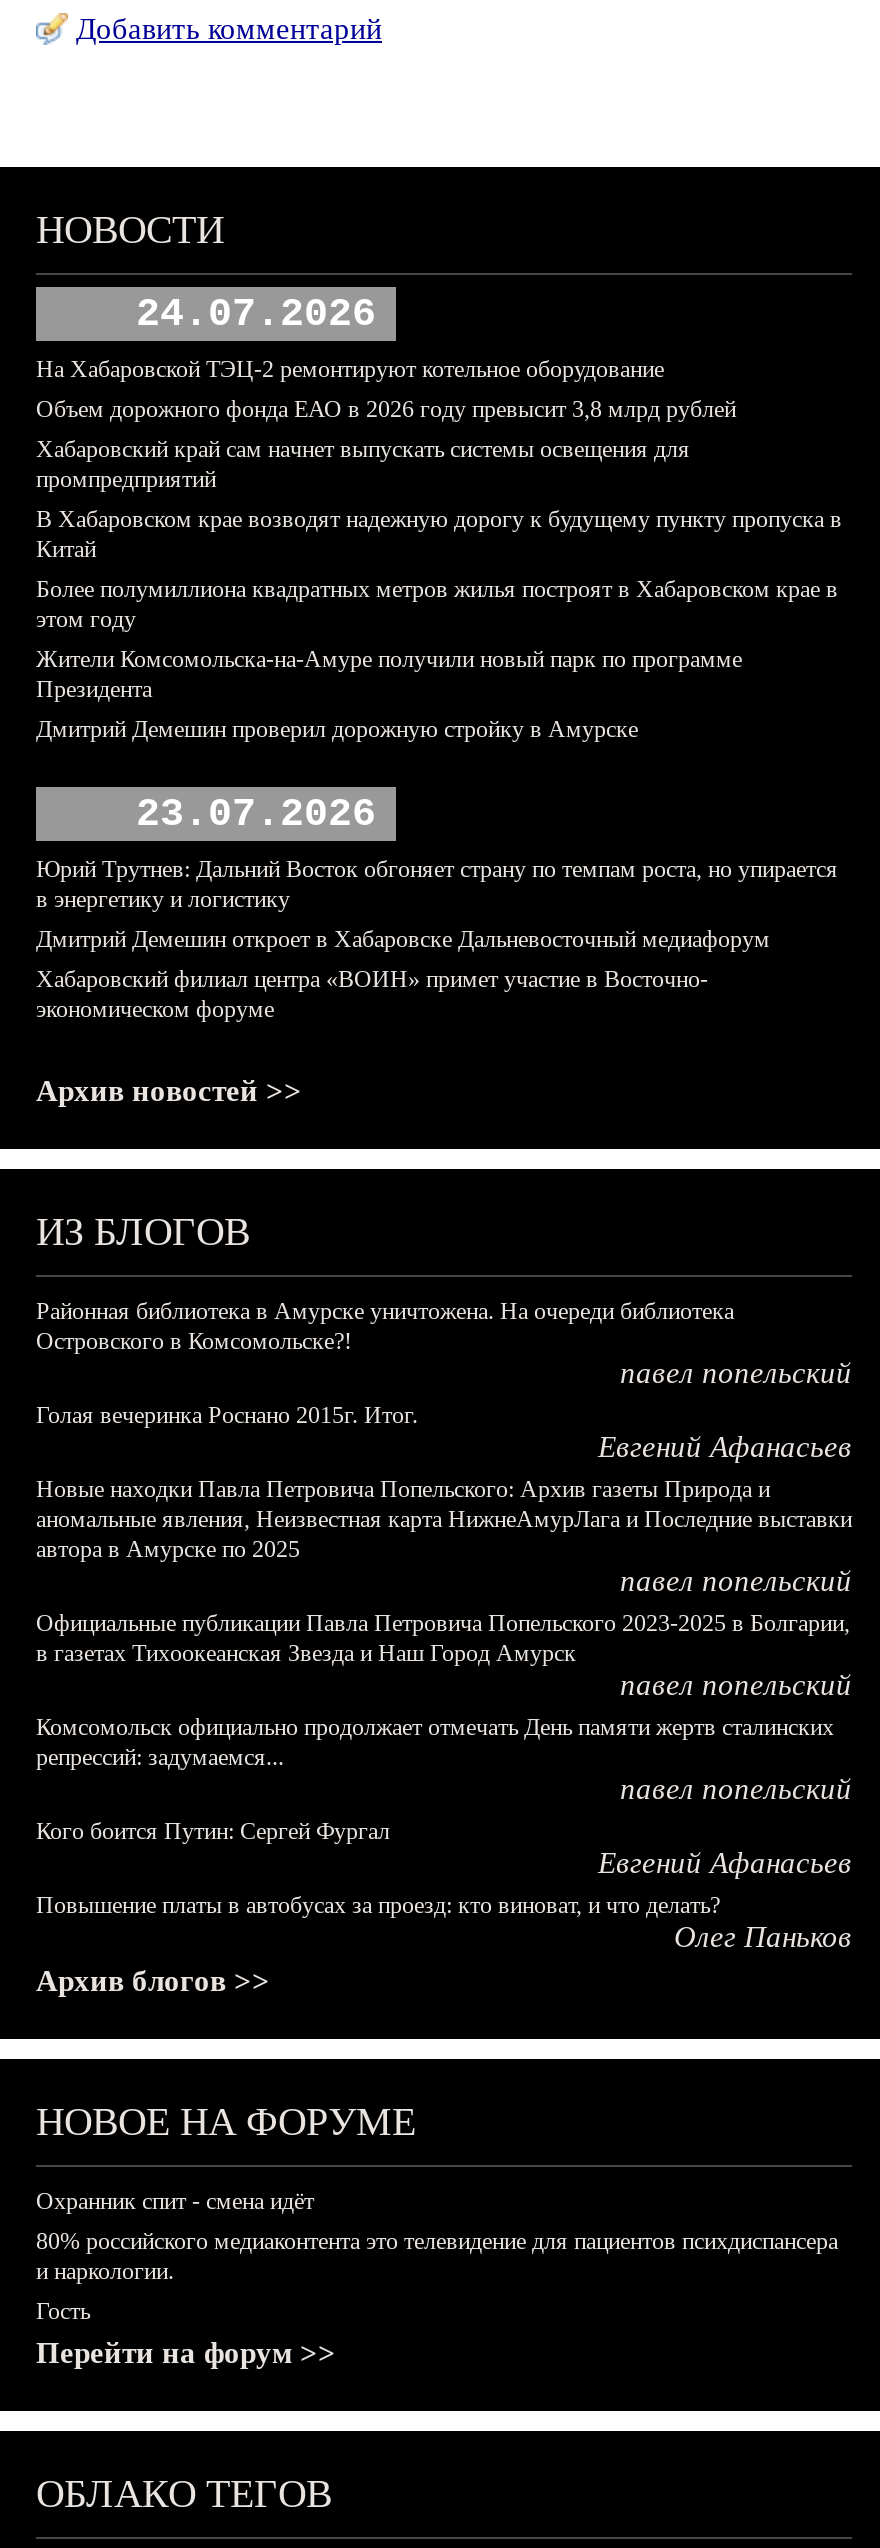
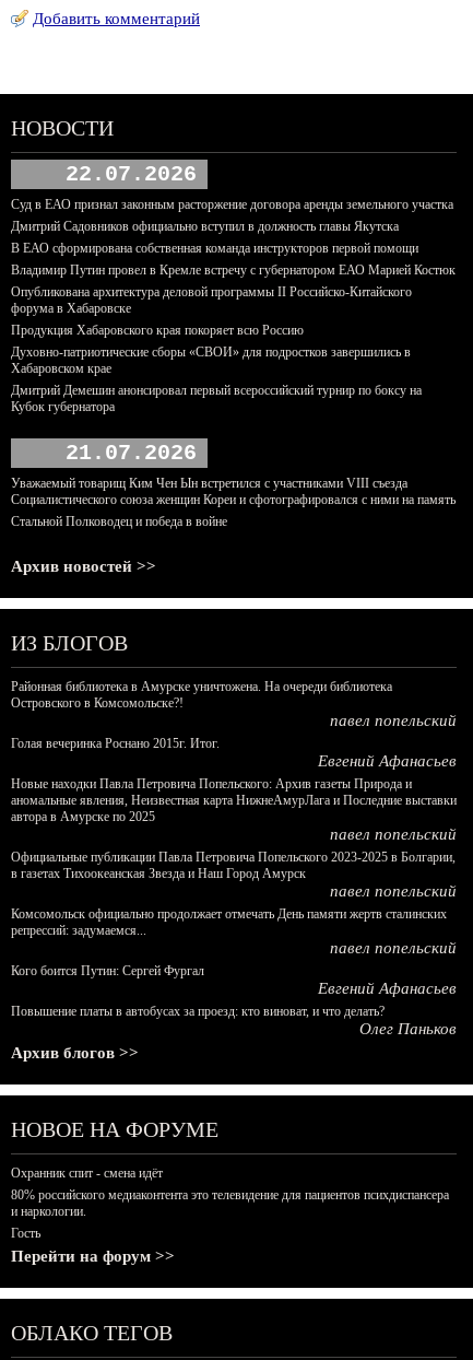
- 24.07.2026
- На Хабаровской ТЭЦ-2 ремонтируют котельное оборудование
- Объем дорожного фонда ЕАО в 2026 году превысит 3,8 млрд рублей
- Хабаровский край сам начнет выпускать системы освещения для
- промпредприятий
- В Хабаровском крае возводят надежную дорогу к будущему пункту пропуска в
- Китай
- Более полумиллиона квадратных метров жилья построят в Хабаровском крае в
- этом году
- Жители Комсомольска-на-Амуре получили новый парк по программе
- Президента
- Дмитрий Демешин проверил дорожную стройку в Амурске
+ 22.07.2026
+ Суд в ЕАО признал законным расторжение договора аренды земельного участка
+ Дмитрий Садовников официально вступил в должность главы Якутска
+ В ЕАО сформирована собственная команда инструкторов первой помощи
+ Владимир Путин провел в Кремле встречу с губернатором ЕАО Марией Костюк
+ Опубликована архитектура деловой программы II Российско-Китайского
+ форума в Хабаровске
+ Продукция Хабаровского края покоряет всю Россию
+ Духовно-патриотические сборы «СВОИ» для подростков завершились в
+ Хабаровском крае
+ Дмитрий Демешин анонсировал первый всероссийский турнир по боксу на
+ Кубок губернатора

- 23.07.2026
- Юрий Трутнев: Дальний Восток обгоняет страну по темпам роста, но упирается
- в энергетику и логистику
- Дмитрий Демешин откроет в Хабаровске Дальневосточный медиафорум
- Хабаровский филиал центра «ВОИН» примет участие в Восточно-
- экономическом форуме
+ 21.07.2026
+ Уважаемый товарищ Ким Чен Ын встретился с участниками VIII съезда
+ Социалистического союза женщин Кореи и сфотографировался с ними на память
+ Стальной Полководец и победа в войне
